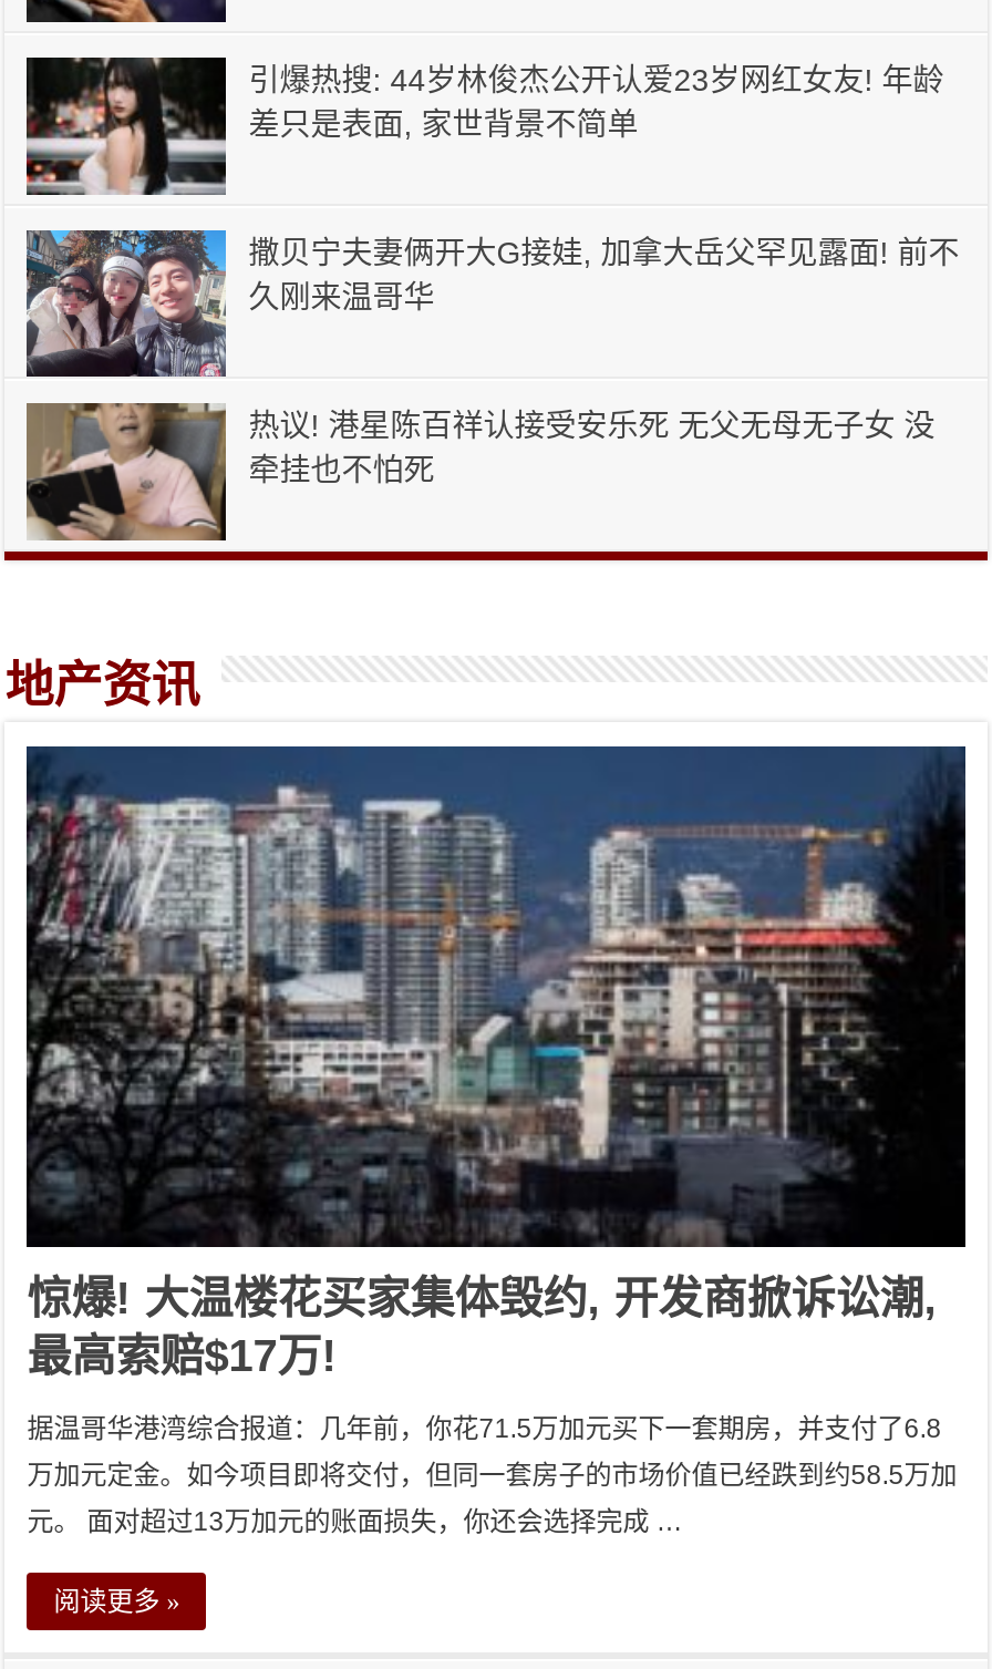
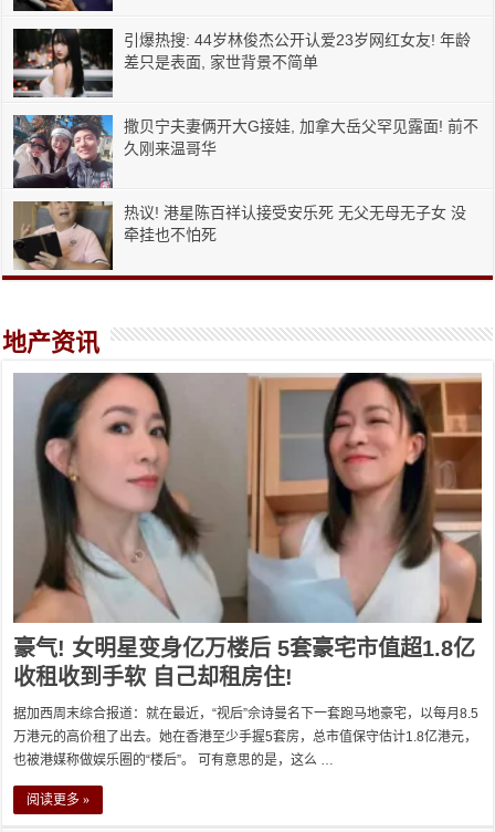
- [image]
- 惊爆! 大温楼花买家集体毁约, 开发商掀诉讼潮,
- 最高索赔$17万!
+ [image]
+ 豪气! 女明星变身亿万楼后 5套豪宅市值超1.8亿
+ 收租收到手软 自己却租房住!

- 据温哥华港湾综合报道：几年前，你花71.5万加元买下一套期房，并支付了6.8
+ 据加西周末综合报道：就在最近，“视后”佘诗曼名下一套跑马地豪宅，以每月8.5

- 万加元定金。如今项目即将交付，但同一套房子的市场价值已经跌到约58.5万加
+ 万港元的高价租了出去。她在香港至少手握5套房，总市值保守估计1.8亿港元，

- 元。 面对超过13万加元的账面损失，你还会选择完成 …
+ 也被港媒称做娱乐圈的“楼后”。 可有意思的是，这么 …
